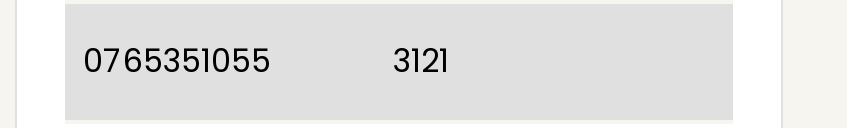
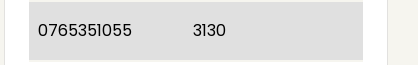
- 3121
+ 3130
